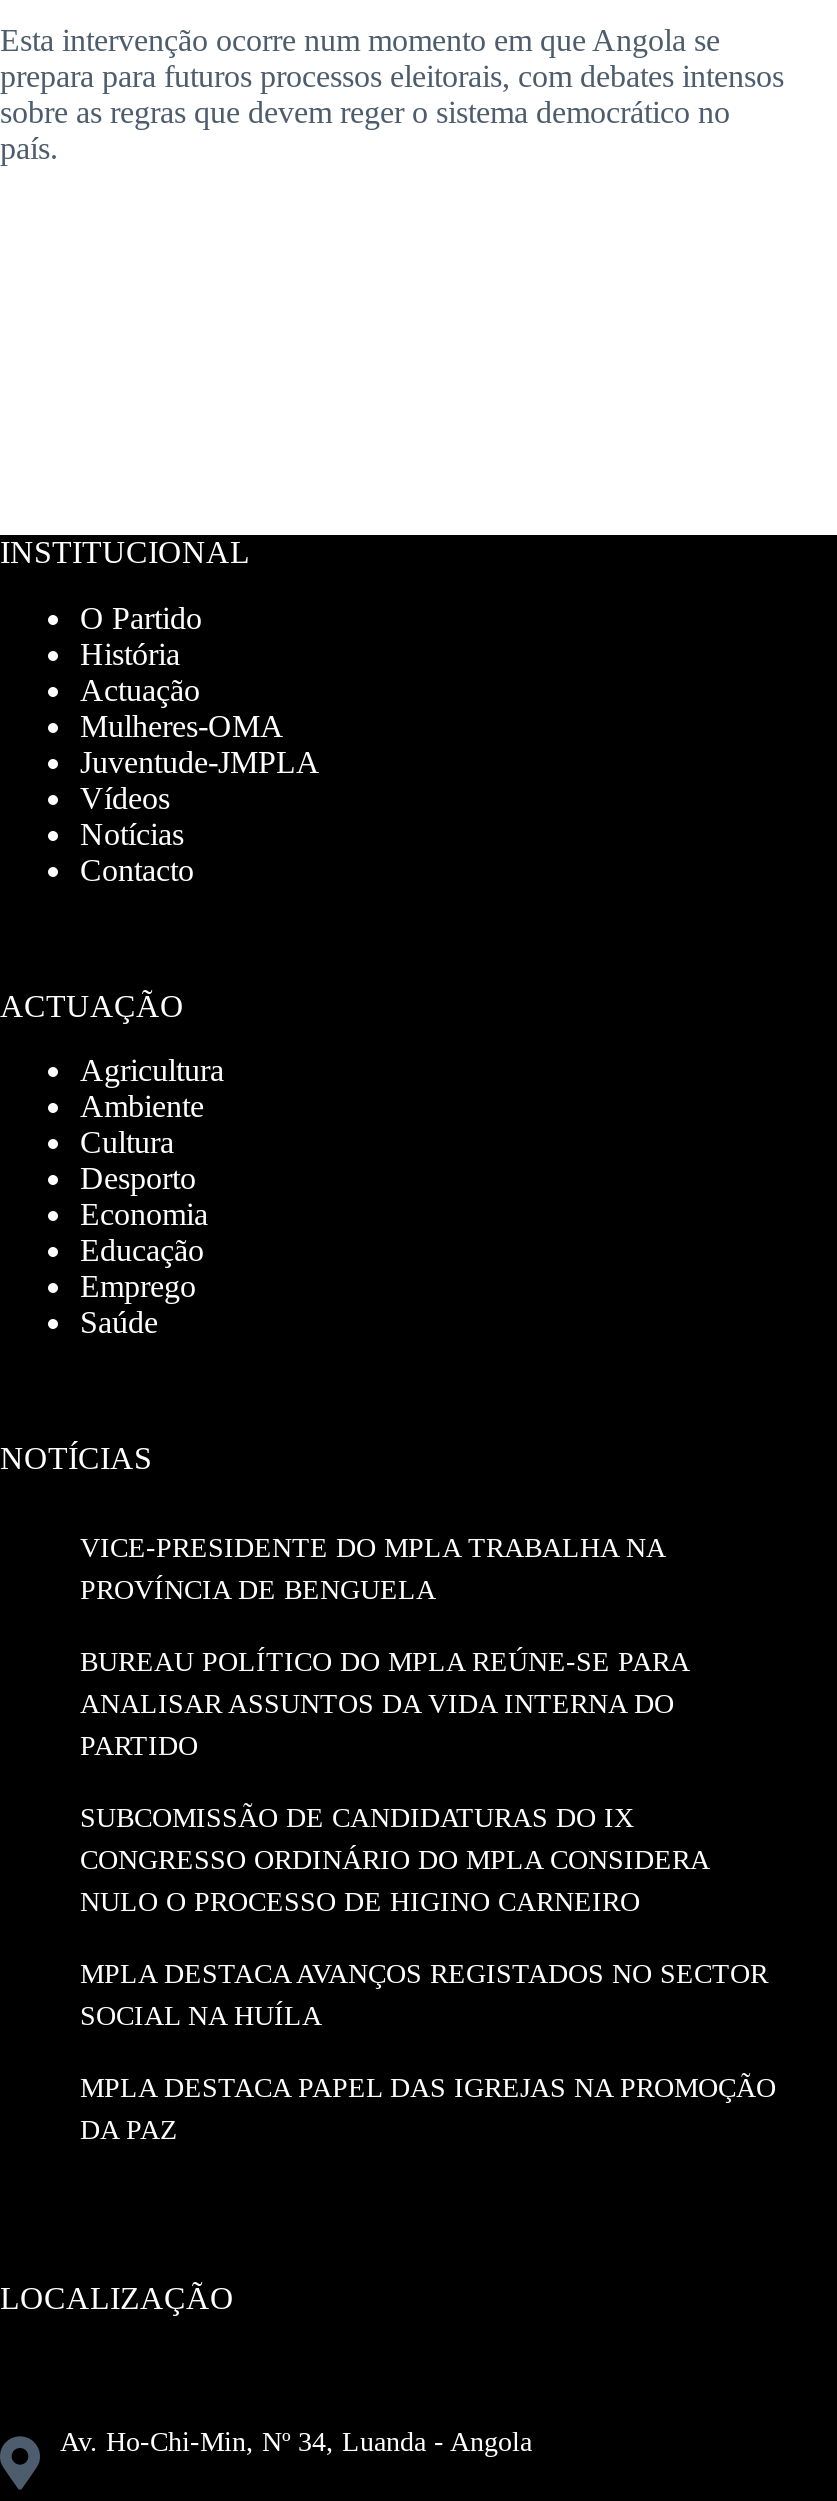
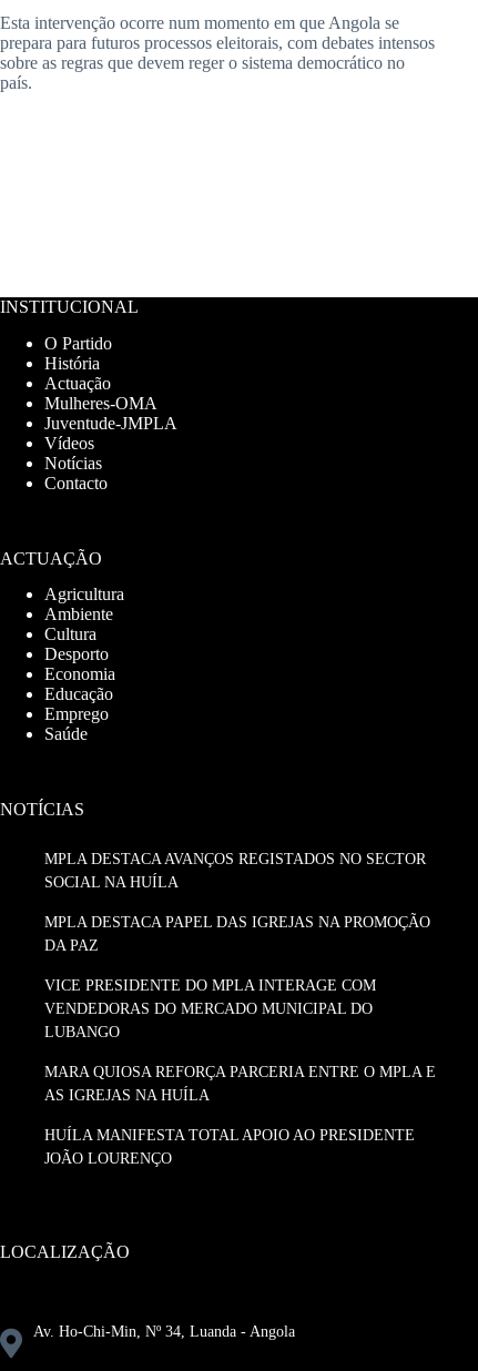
- VICE-PRESIDENTE DO MPLA TRABALHA NA
- PROVÍNCIA DE BENGUELA
- BUREAU POLÍTICO DO MPLA REÚNE-SE PARA
- ANALISAR ASSUNTOS DA VIDA INTERNA DO
- PARTIDO
- SUBCOMISSÃO DE CANDIDATURAS DO IX
- CONGRESSO ORDINÁRIO DO MPLA CONSIDERA
- NULO O PROCESSO DE HIGINO CARNEIRO

moved up: MPLA DESTACA AVANÇOS REGISTADOS NO SECTOR | SOCIAL NA HUÍLA | MPLA DESTACA PAPEL DAS IGREJAS NA PROMOÇÃO | DA PAZ

+ VICE PRESIDENTE DO MPLA INTERAGE COM
+ VENDEDORAS DO MERCADO MUNICIPAL DO
+ LUBANGO
+ MARA QUIOSA REFORÇA PARCERIA ENTRE O MPLA E
+ AS IGREJAS NA HUÍLA
+ HUÍLA MANIFESTA TOTAL APOIO AO PRESIDENTE
+ JOÃO LOURENÇO
